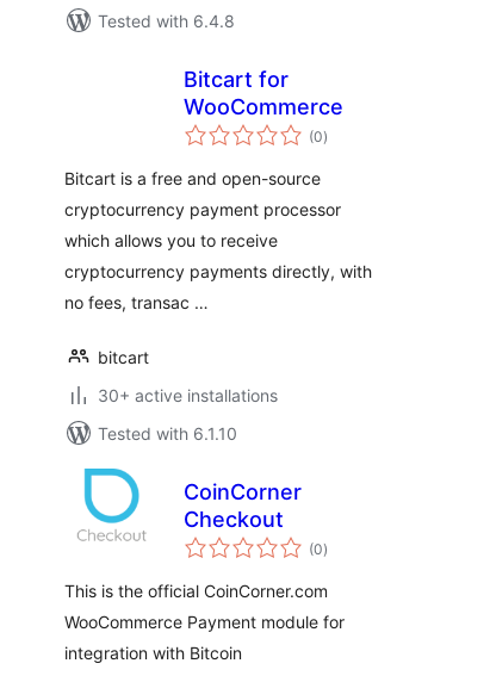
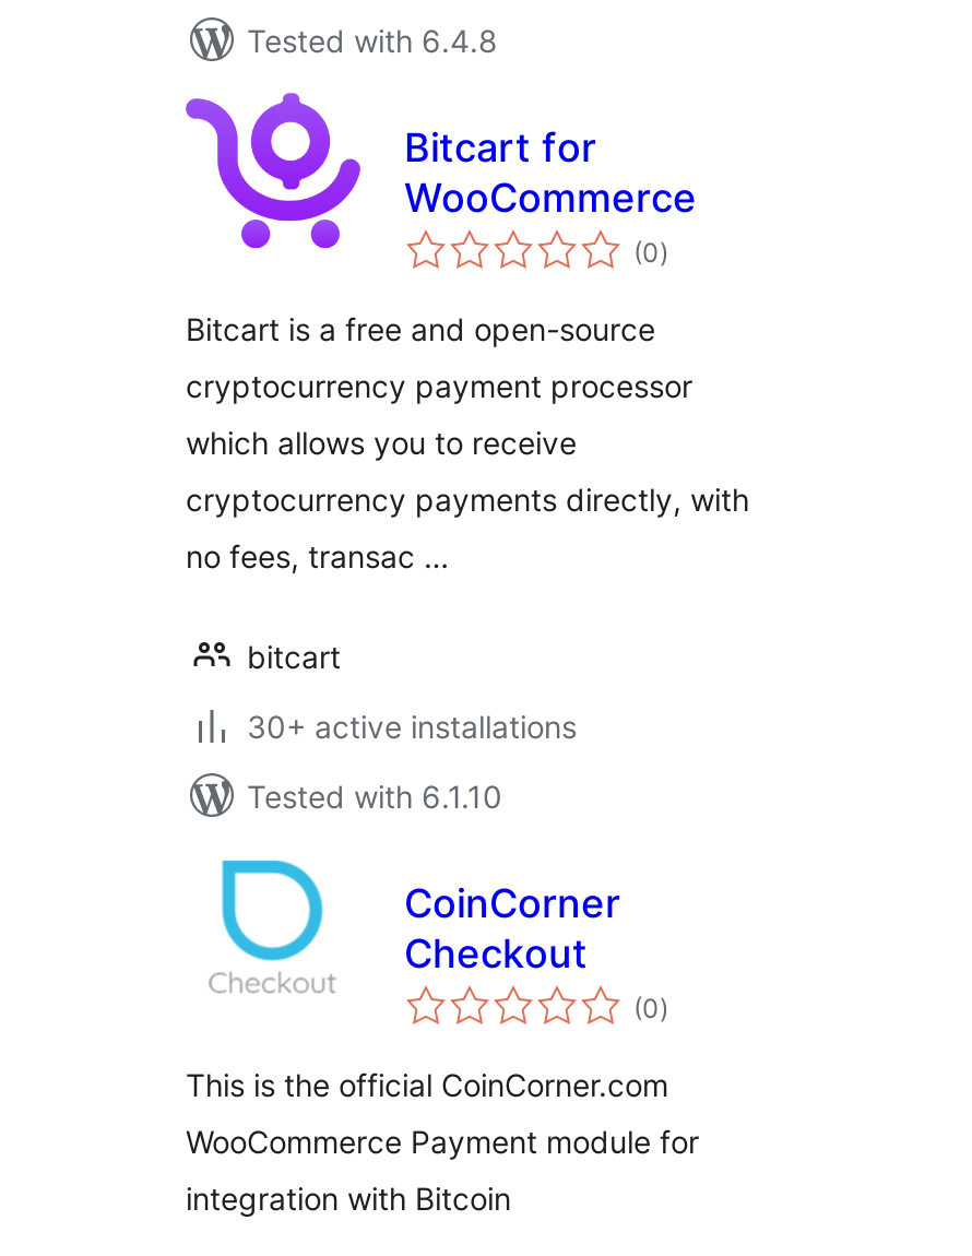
+ [image]
